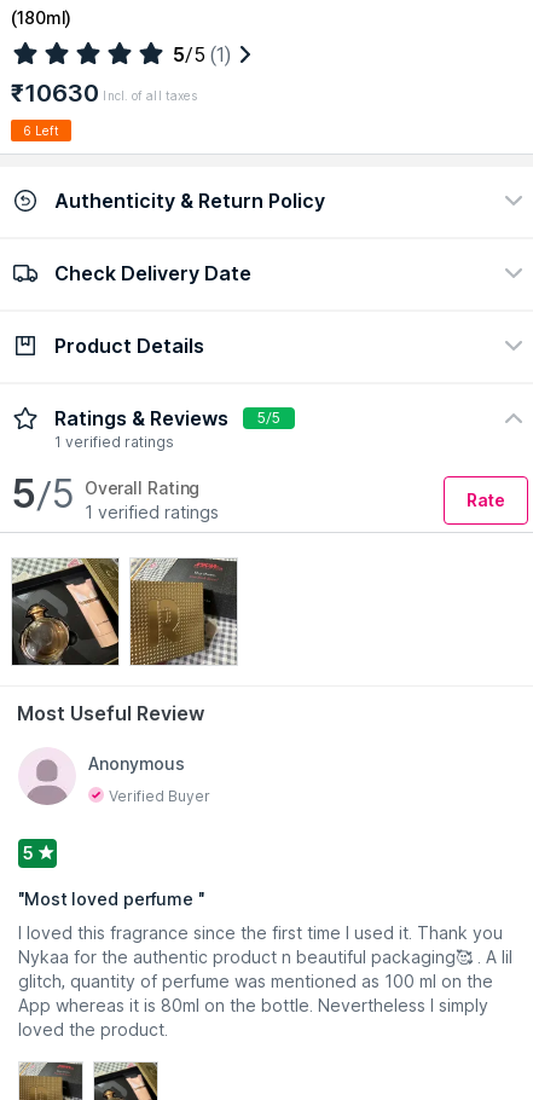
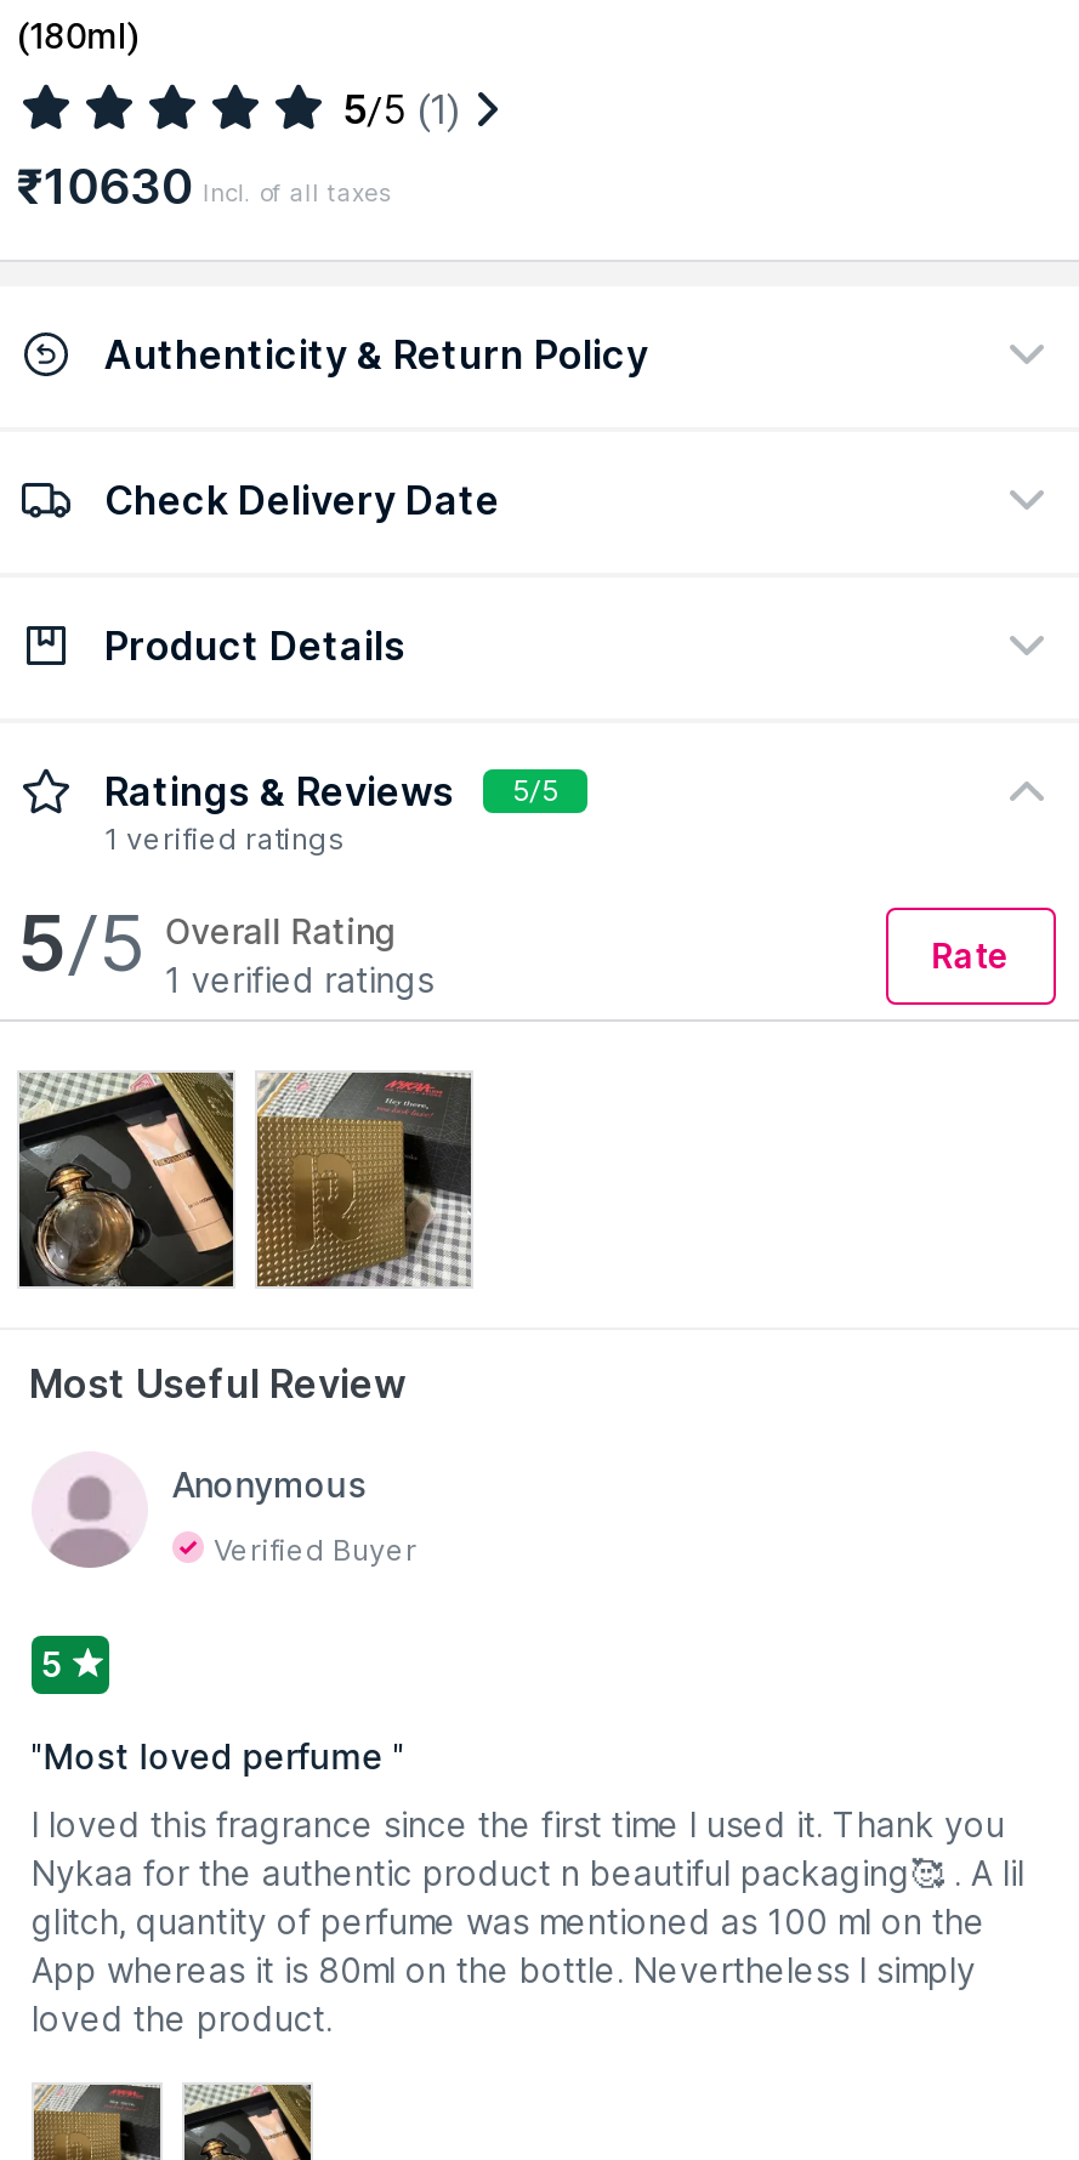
- 6 Left
